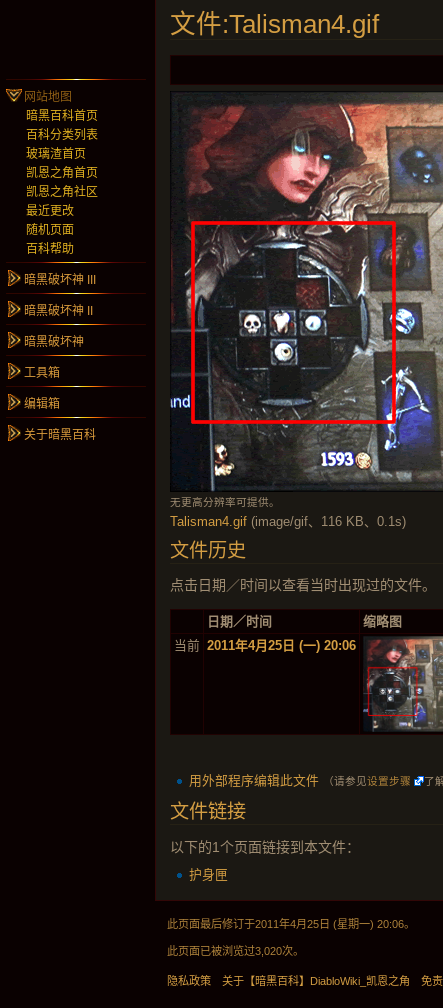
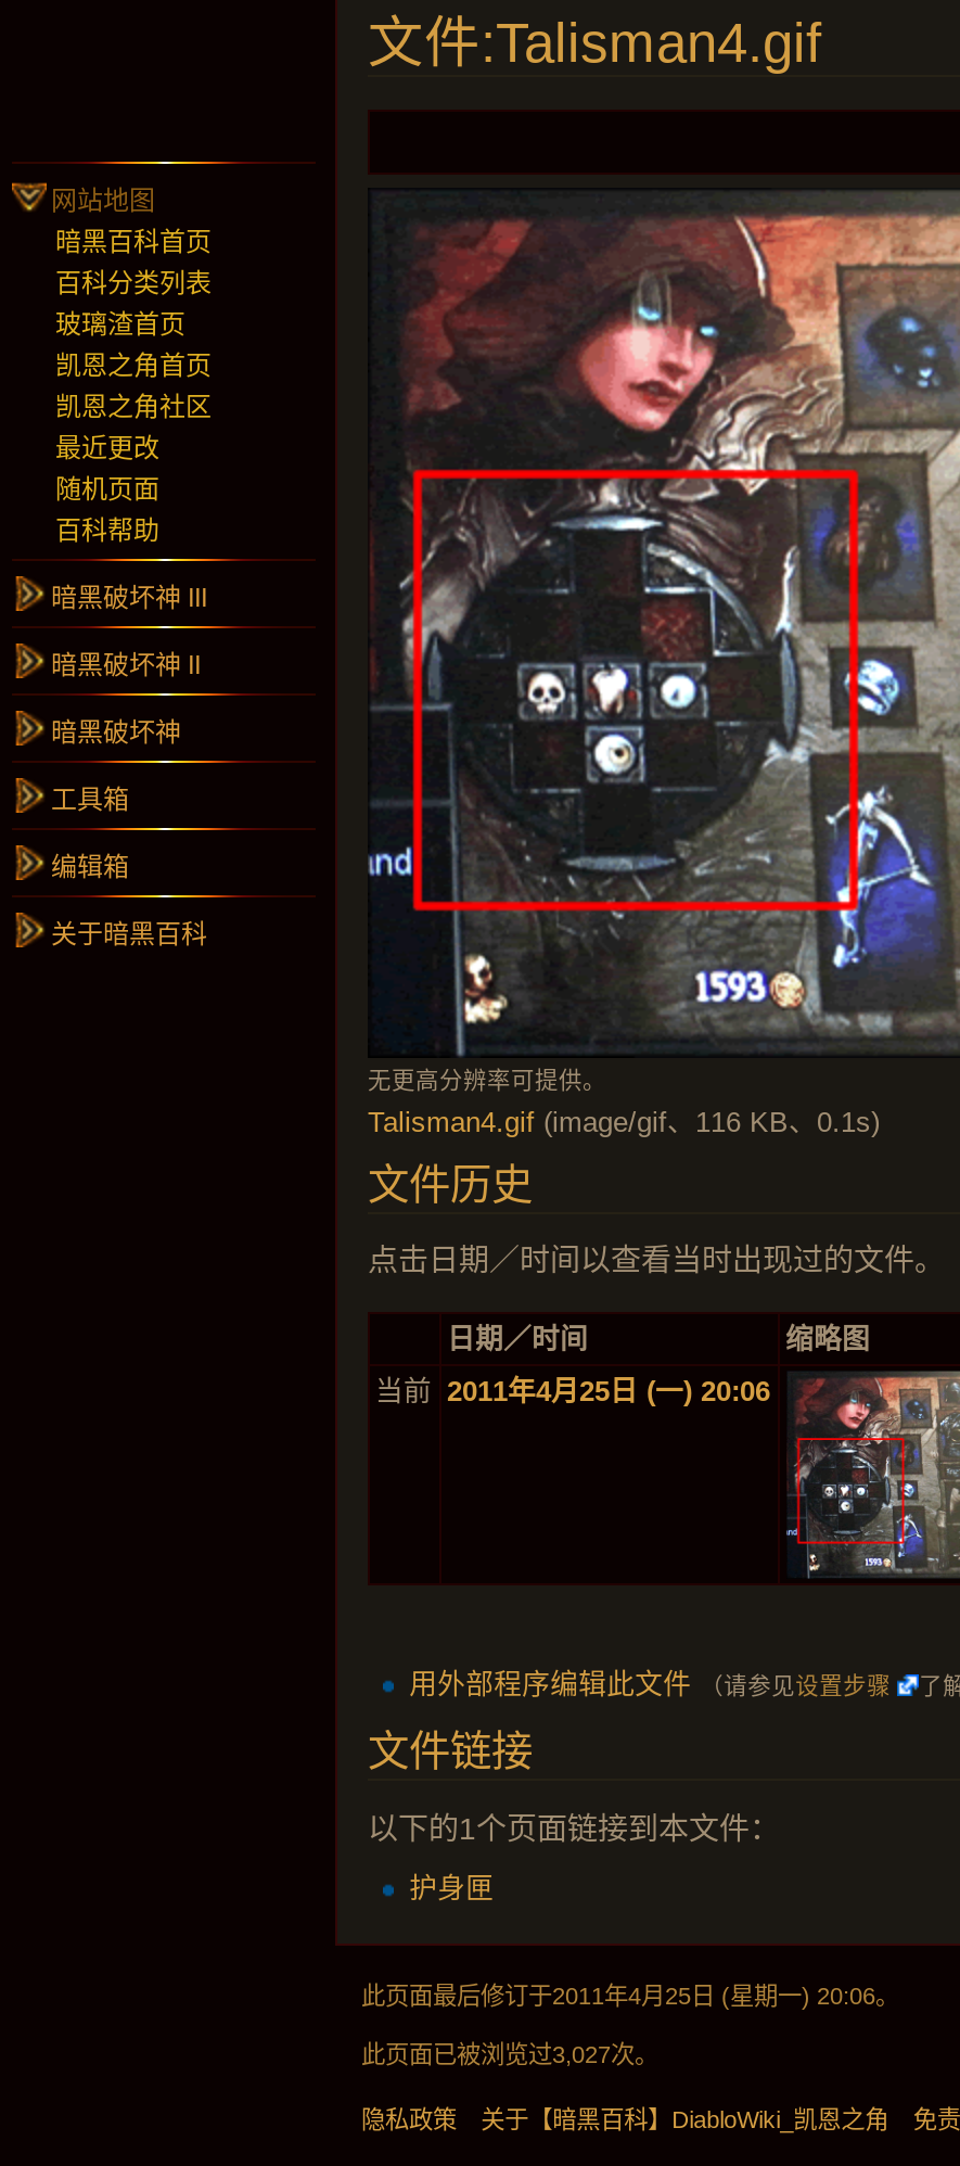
- 此页面已被浏览过3,020次。
+ 此页面已被浏览过3,027次。
